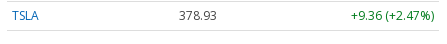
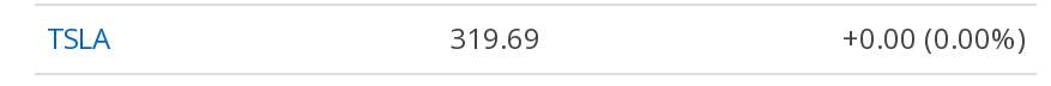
- 378.93
- +9.36 (+2.47%)
+ 319.69
+ +0.00 (0.00%)
